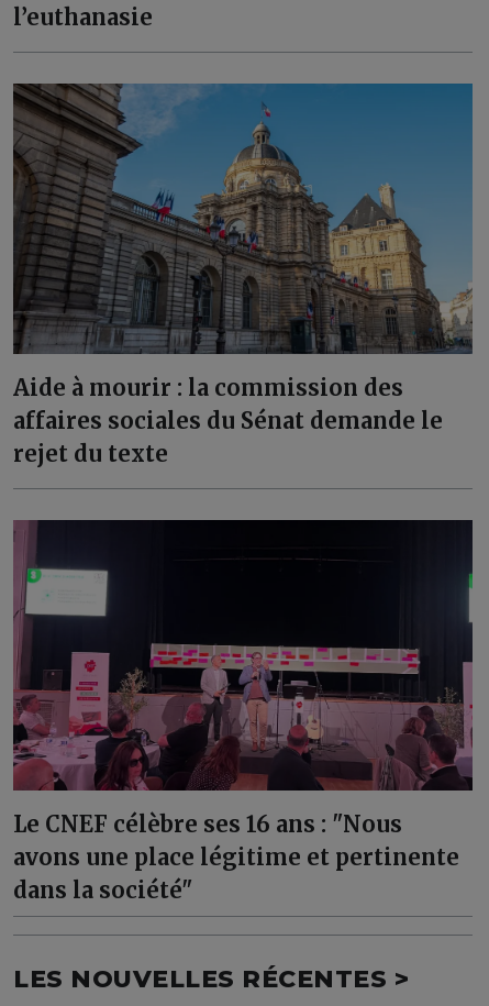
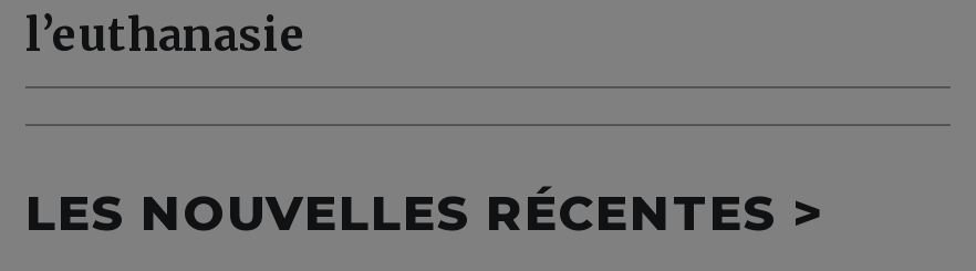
- [image]
- Aide à mourir : la commission des
- affaires sociales du Sénat demande le
- rejet du texte

- [image]
- Le CNEF célèbre ses 16 ans : "Nous
- avons une place légitime et pertinente
- dans la société"
